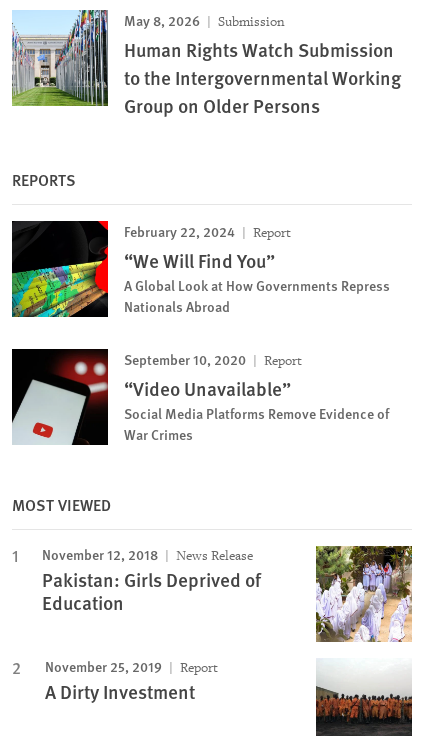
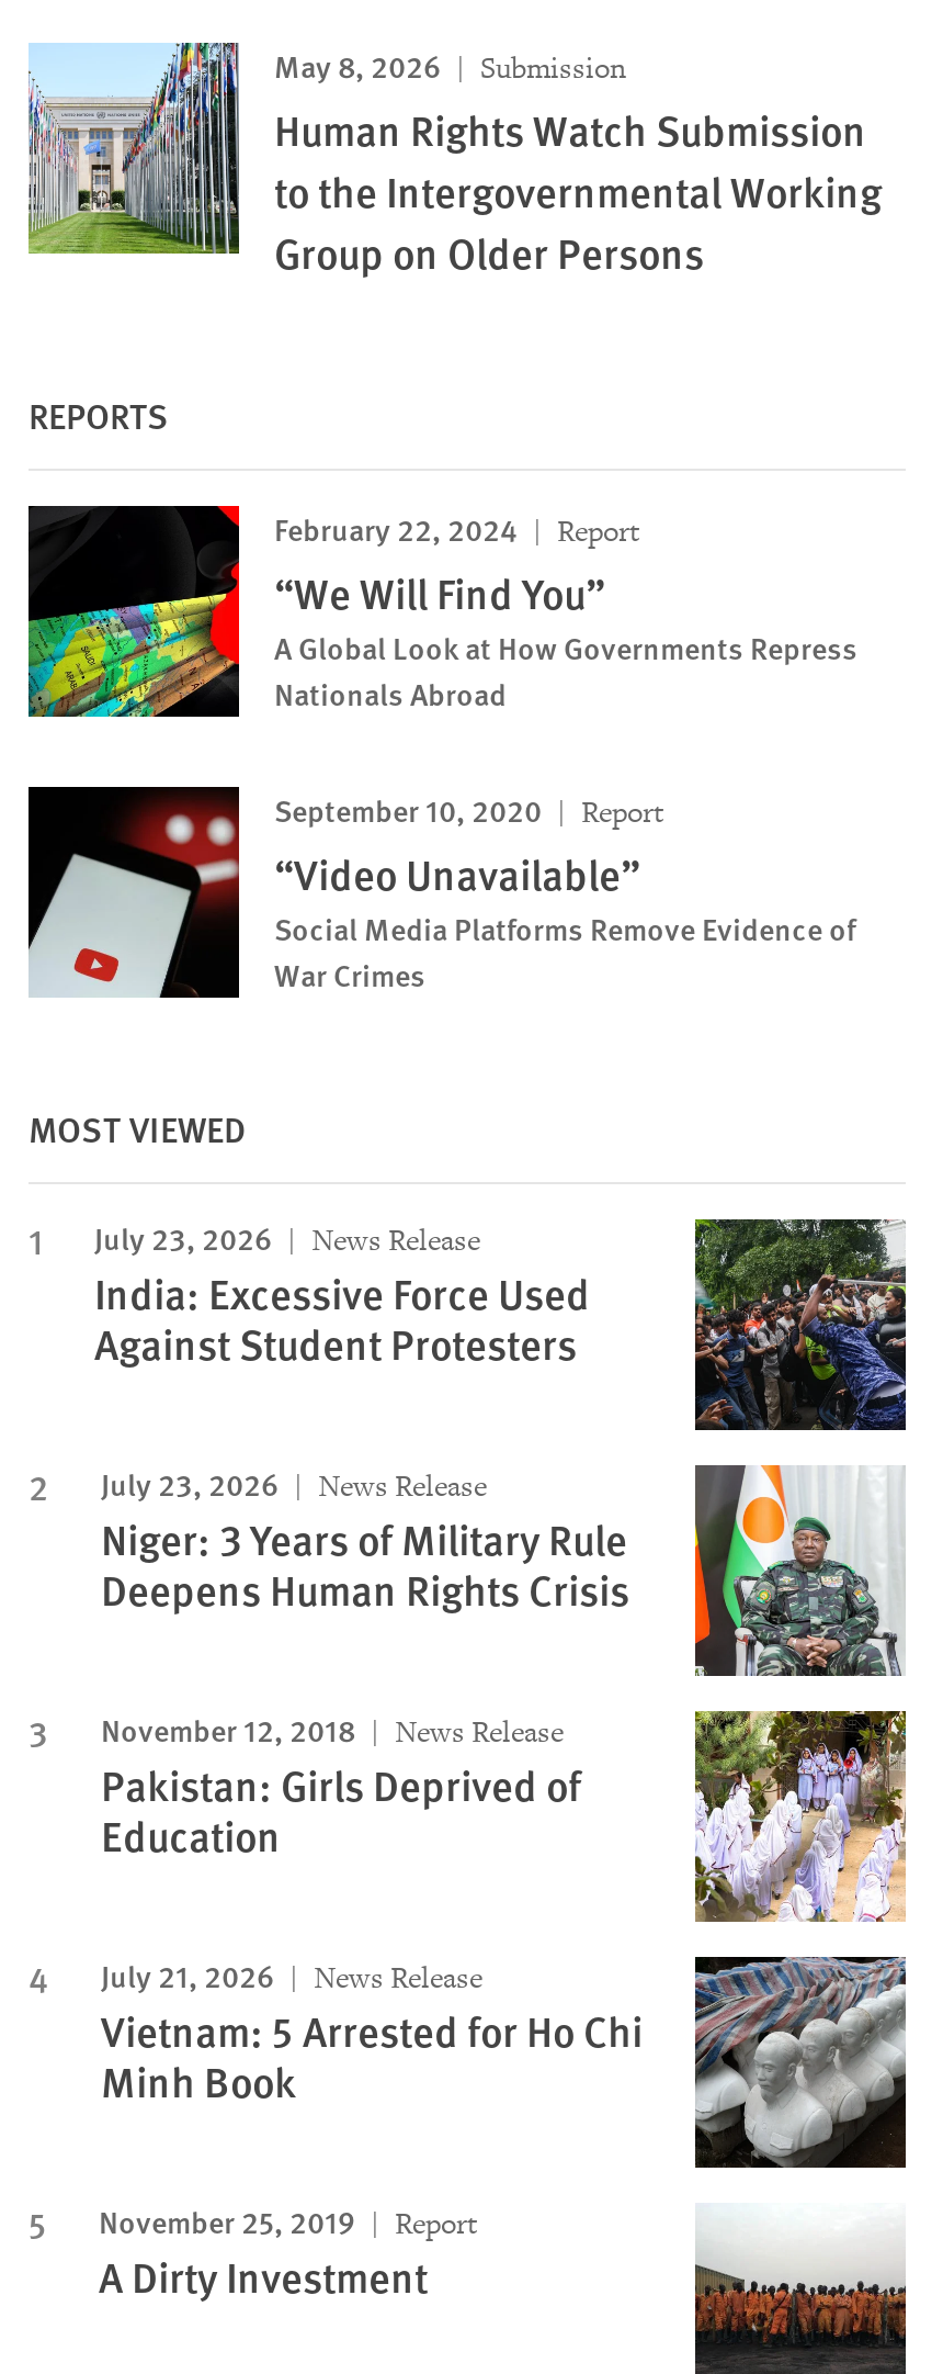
+ [image]
+ July 23, 2026
+ News Release
+ India: Excessive Force Used
+ Against Student Protesters
+ July 23, 2026
+ News Release
+ Niger: 3 Years of Military Rule
+ Deepens Human Rights Crisis

+ [image]

+ [image]
+ July 21, 2026
+ News Release
+ Vietnam: 5 Arrested for Ho Chi
+ Minh Book
